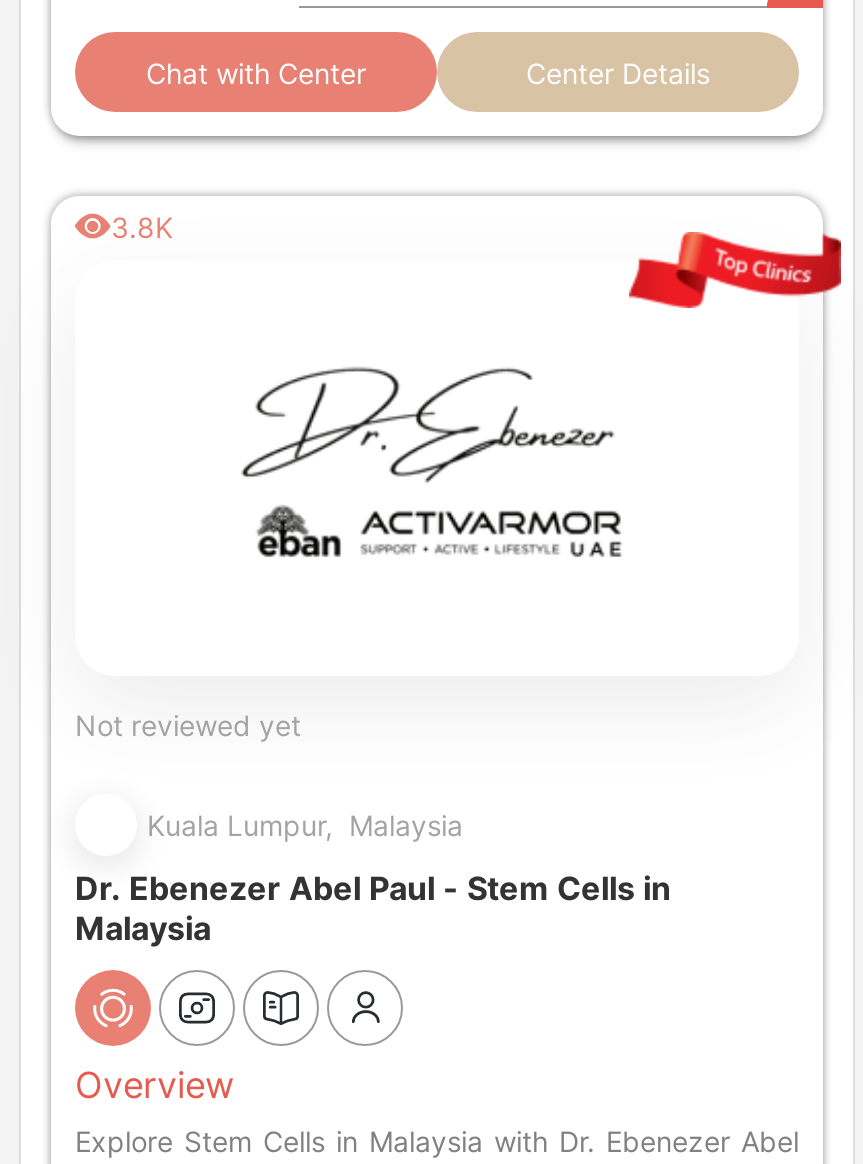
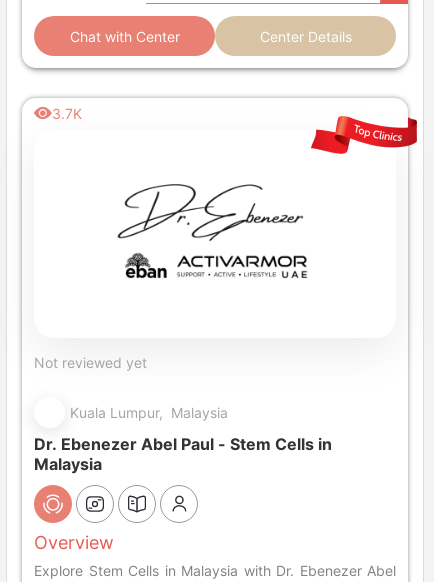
- 3.8K
+ 3.7K
